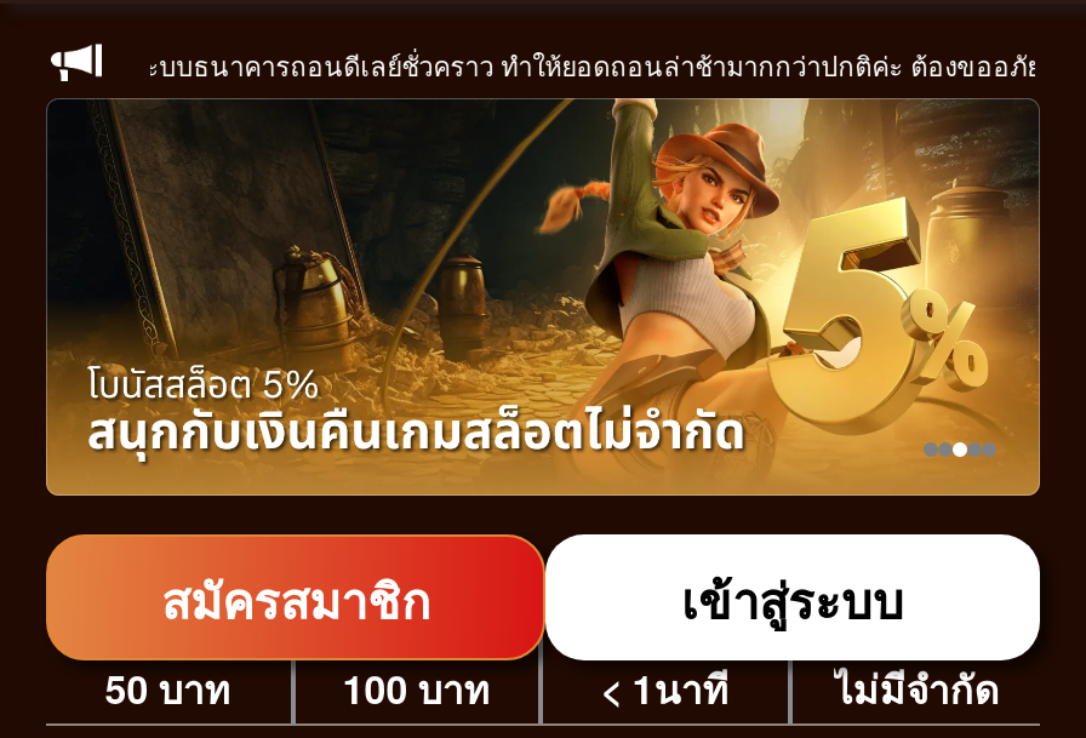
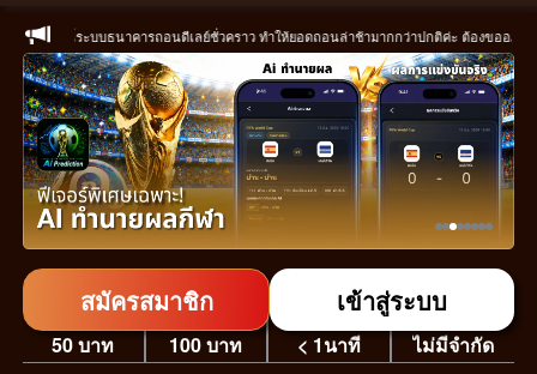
- [image]
+ [image]
